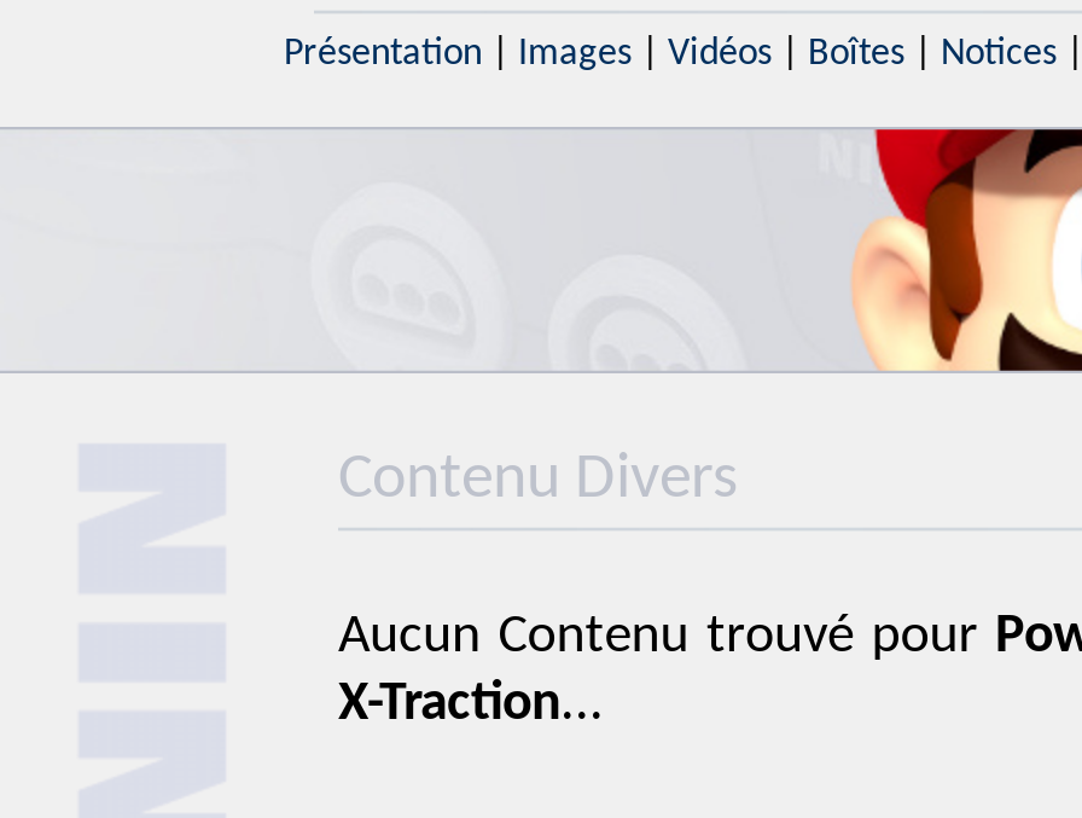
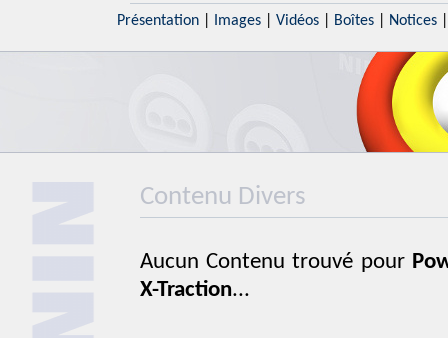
- [image]
+ [image]
